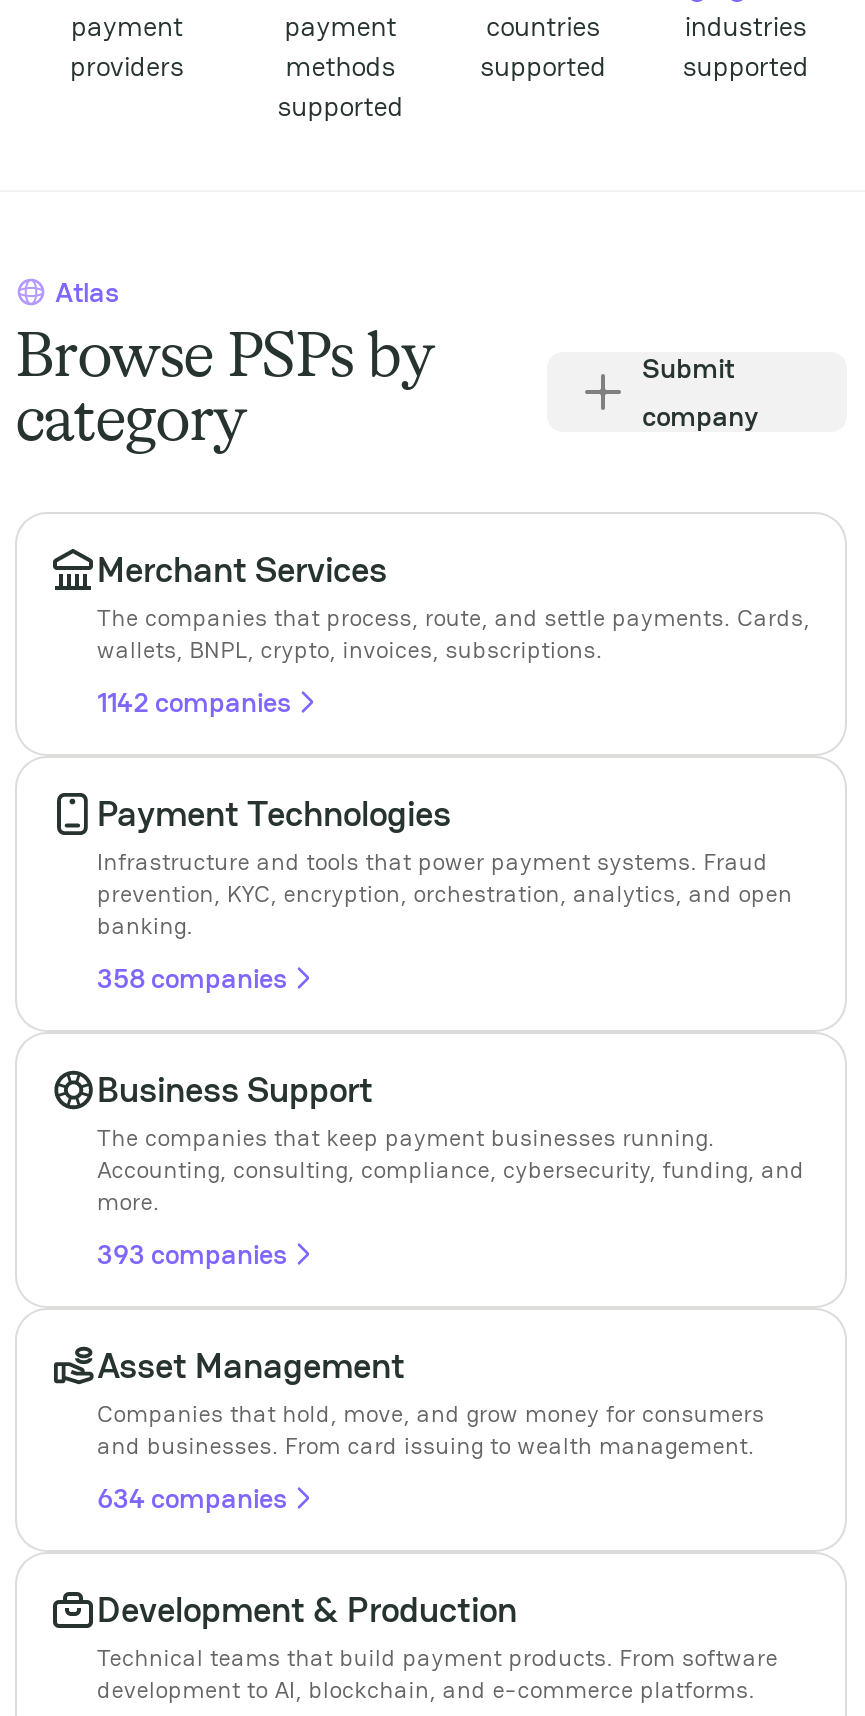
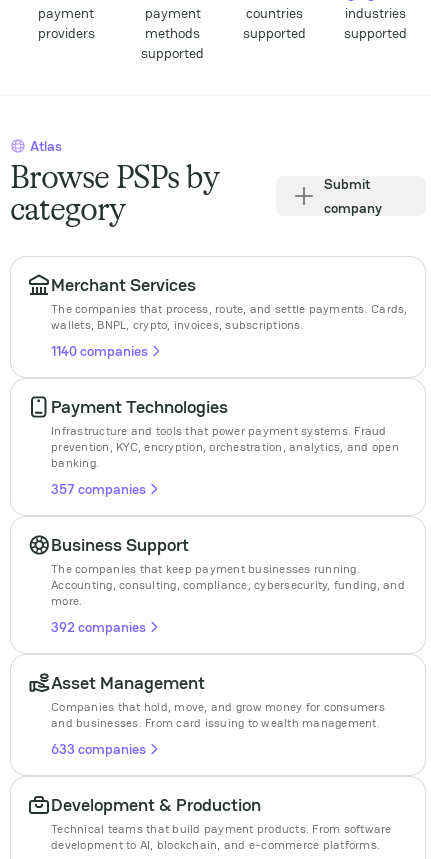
- 1142 companies
+ 1140 companies

- 358 companies
+ 357 companies

- 393 companies
+ 392 companies

- 634 companies
+ 633 companies
